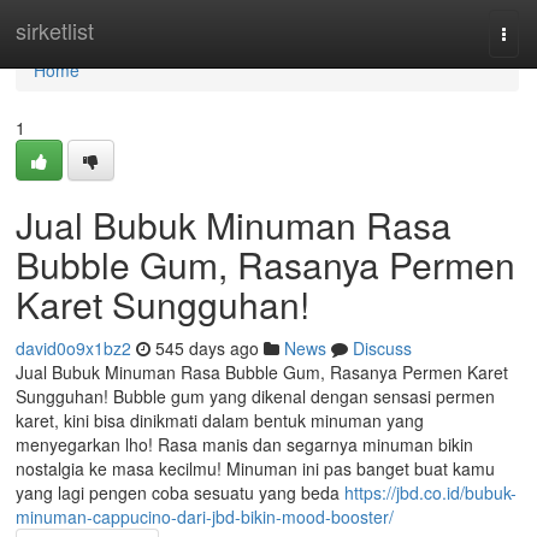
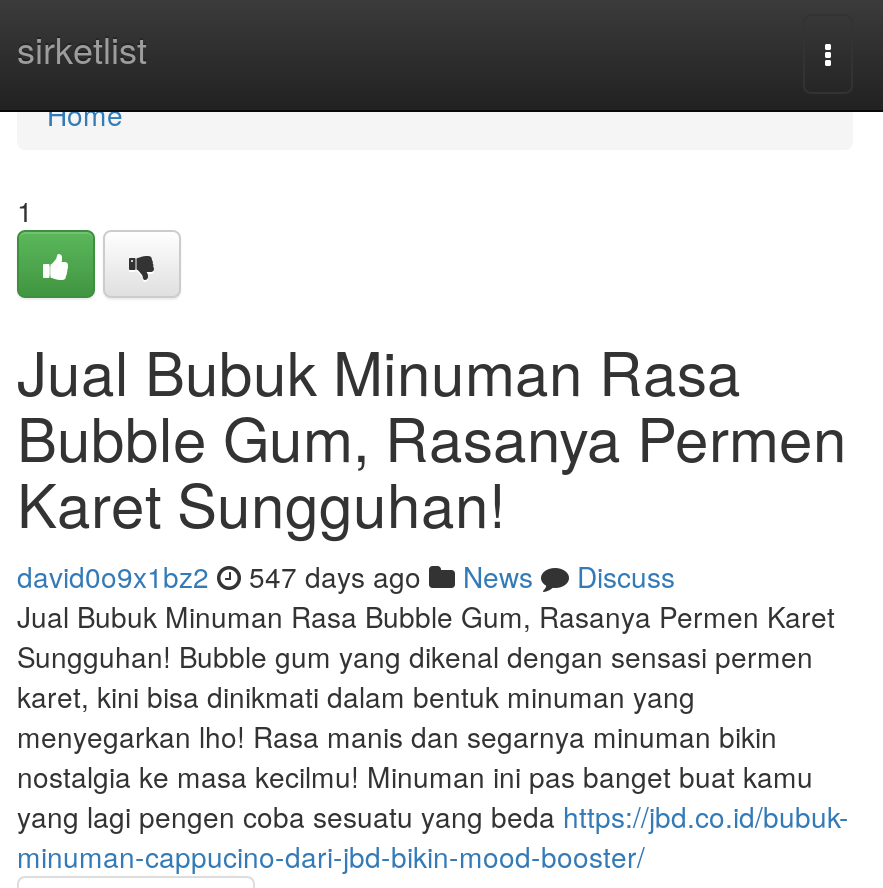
- david0o9x1bz2 545 days ago News Discuss
+ david0o9x1bz2 547 days ago News Discuss
